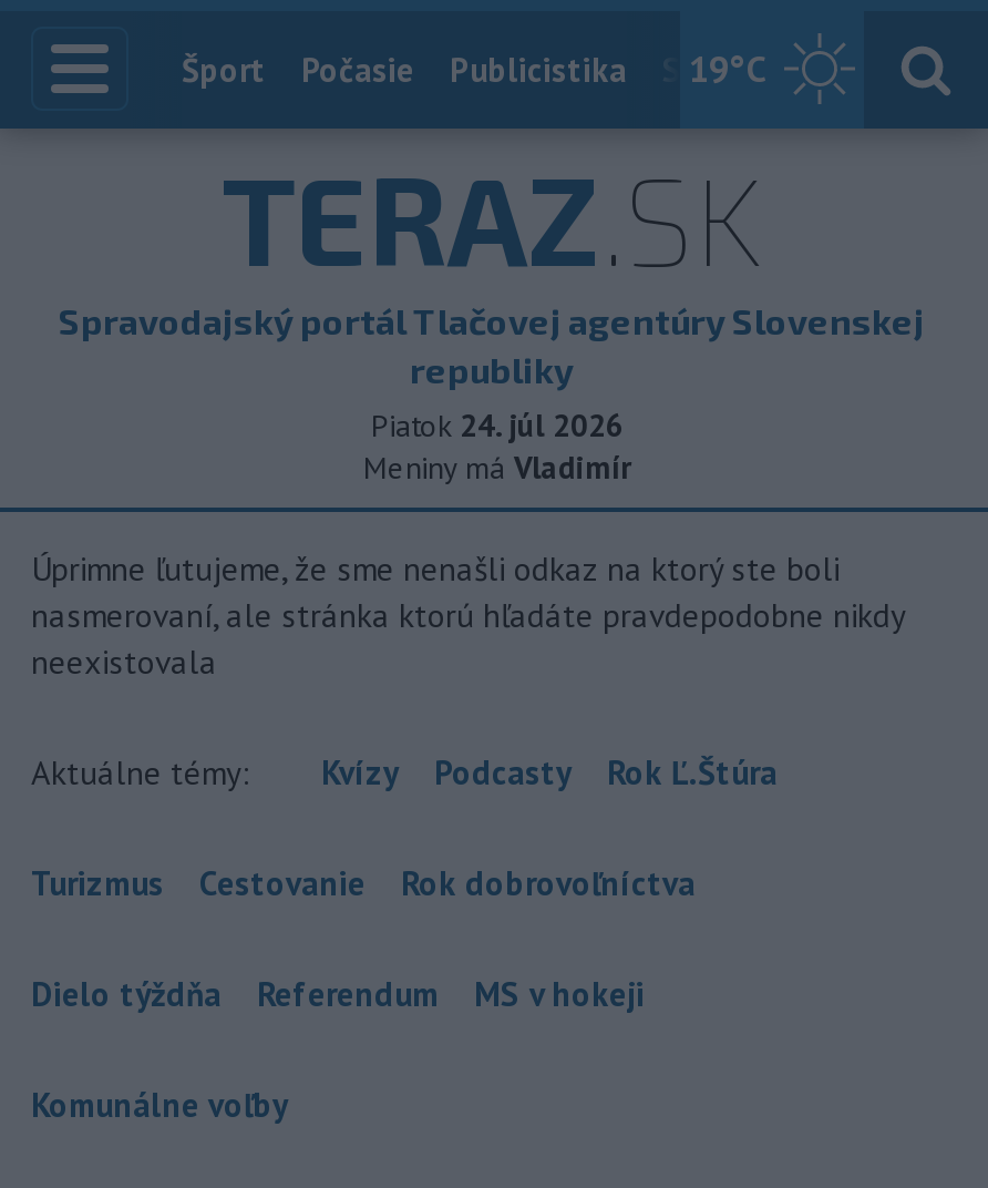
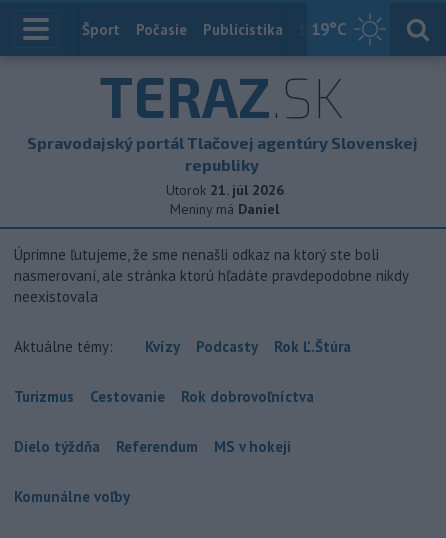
- Piatok 24. júl 2026
+ Utorok 21. júl 2026

- Meniny má Vladimír
+ Meniny má Daniel
